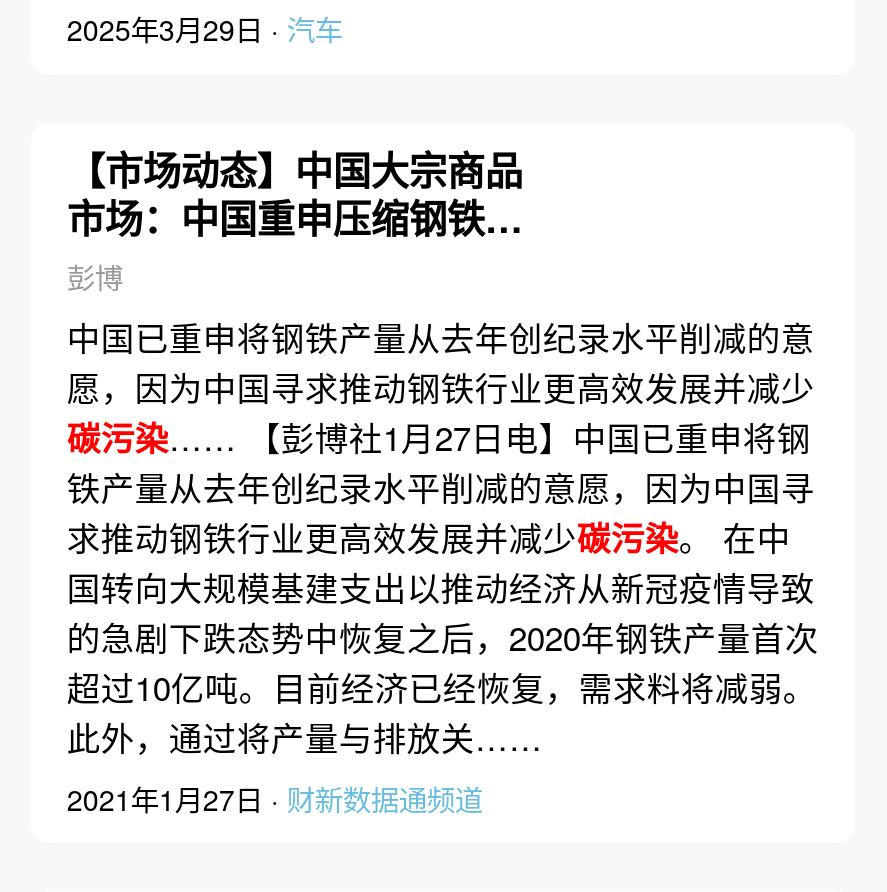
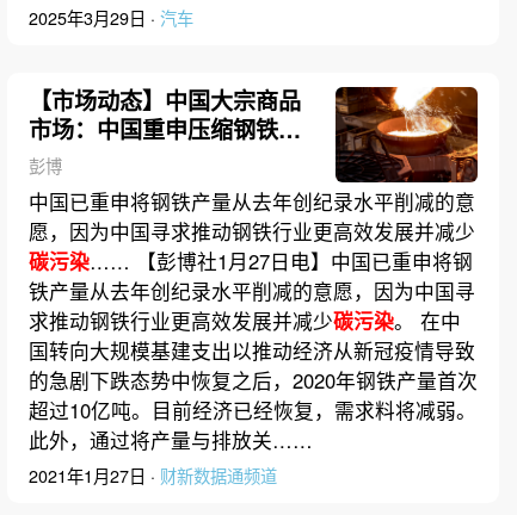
+ [image]
